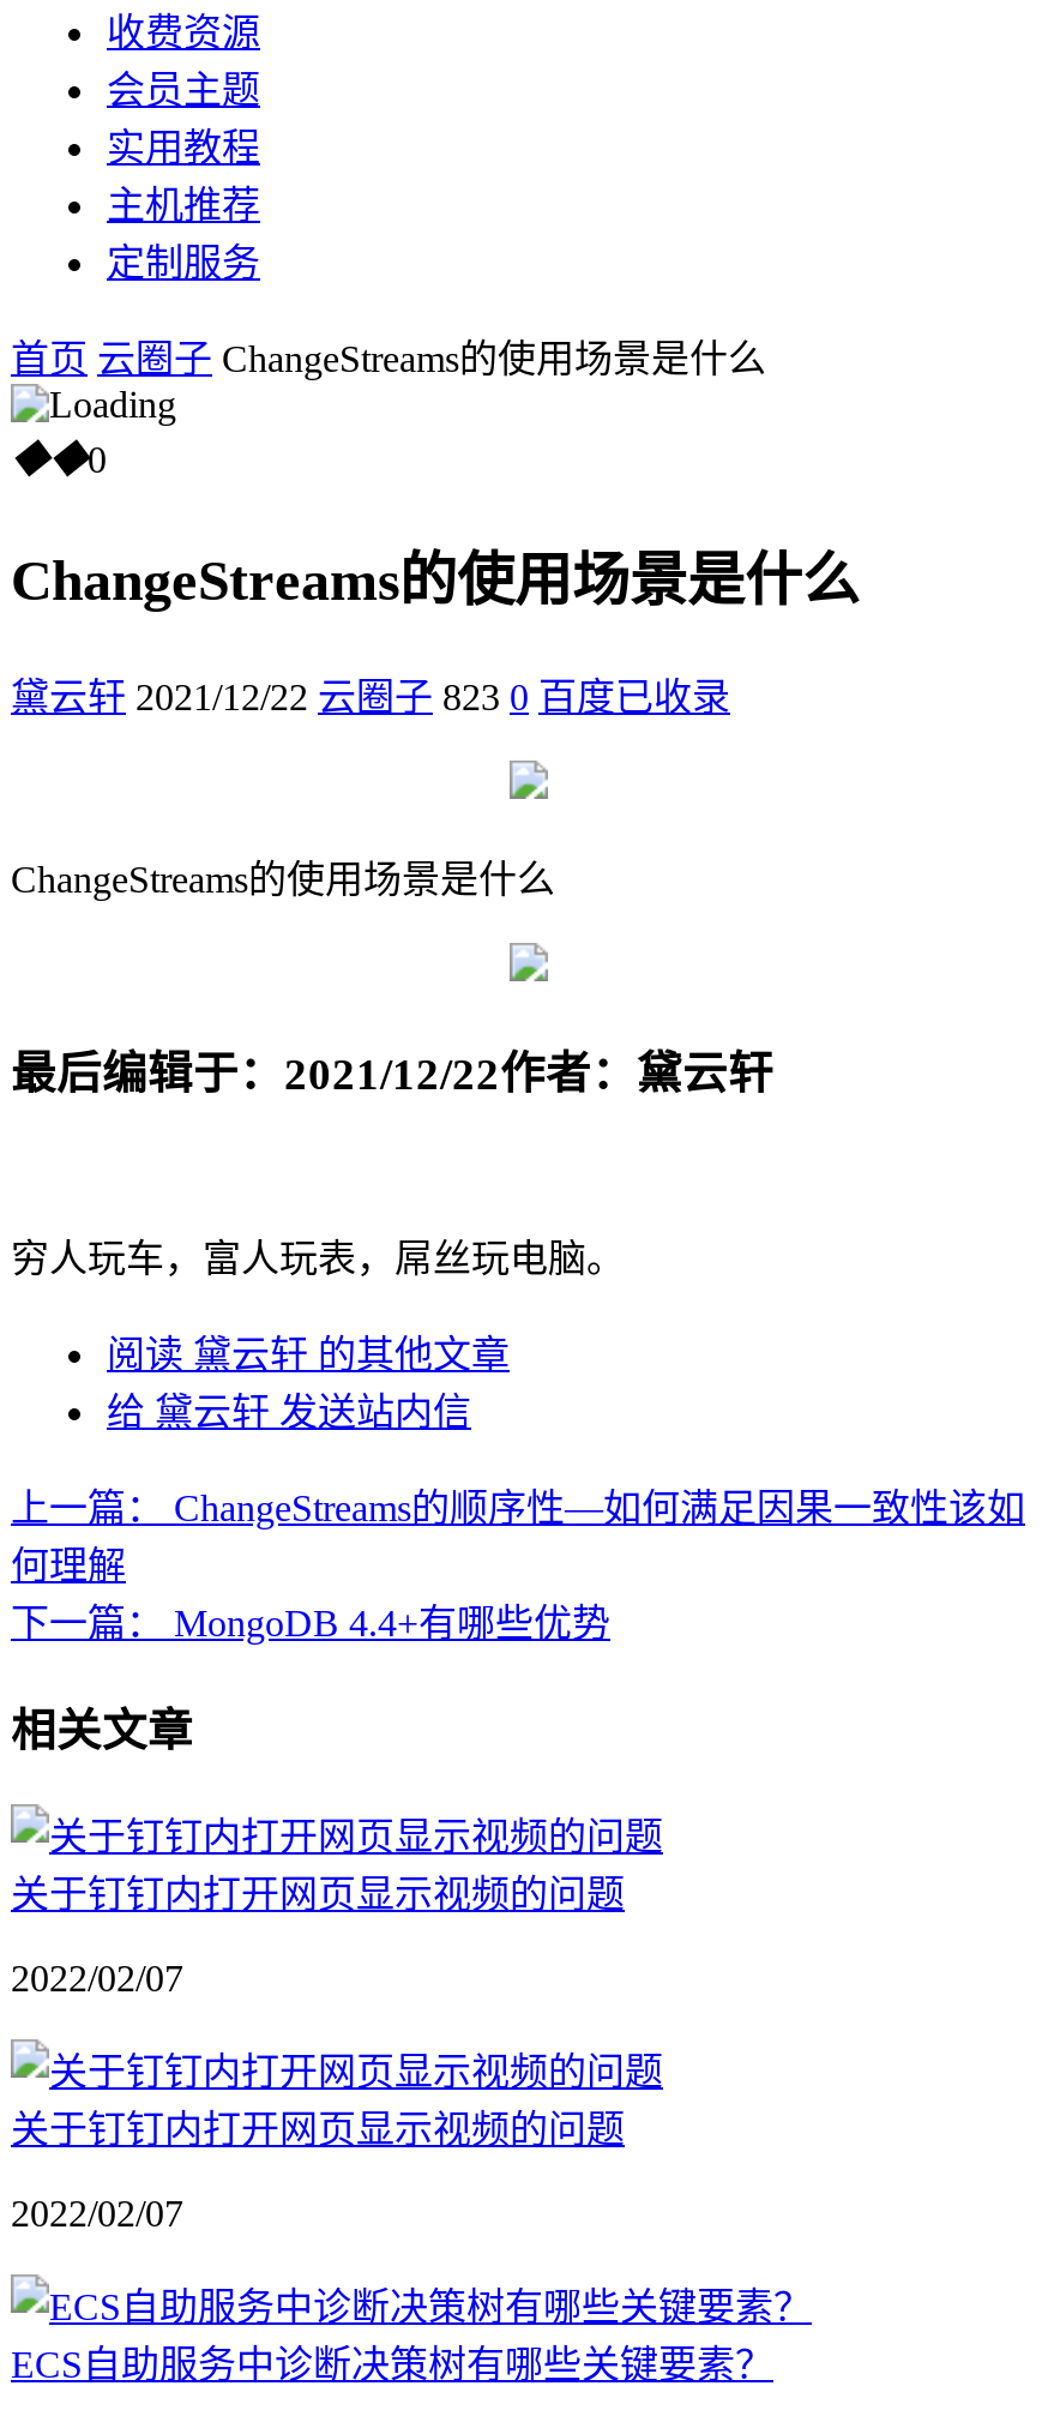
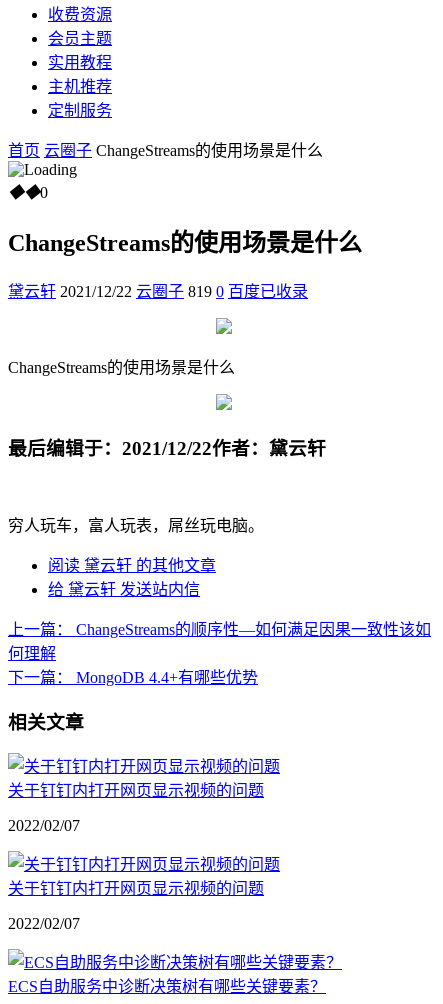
- 黛云轩 2021/12/22 云圈子 823 0 百度已收录
+ 黛云轩 2021/12/22 云圈子 819 0 百度已收录
